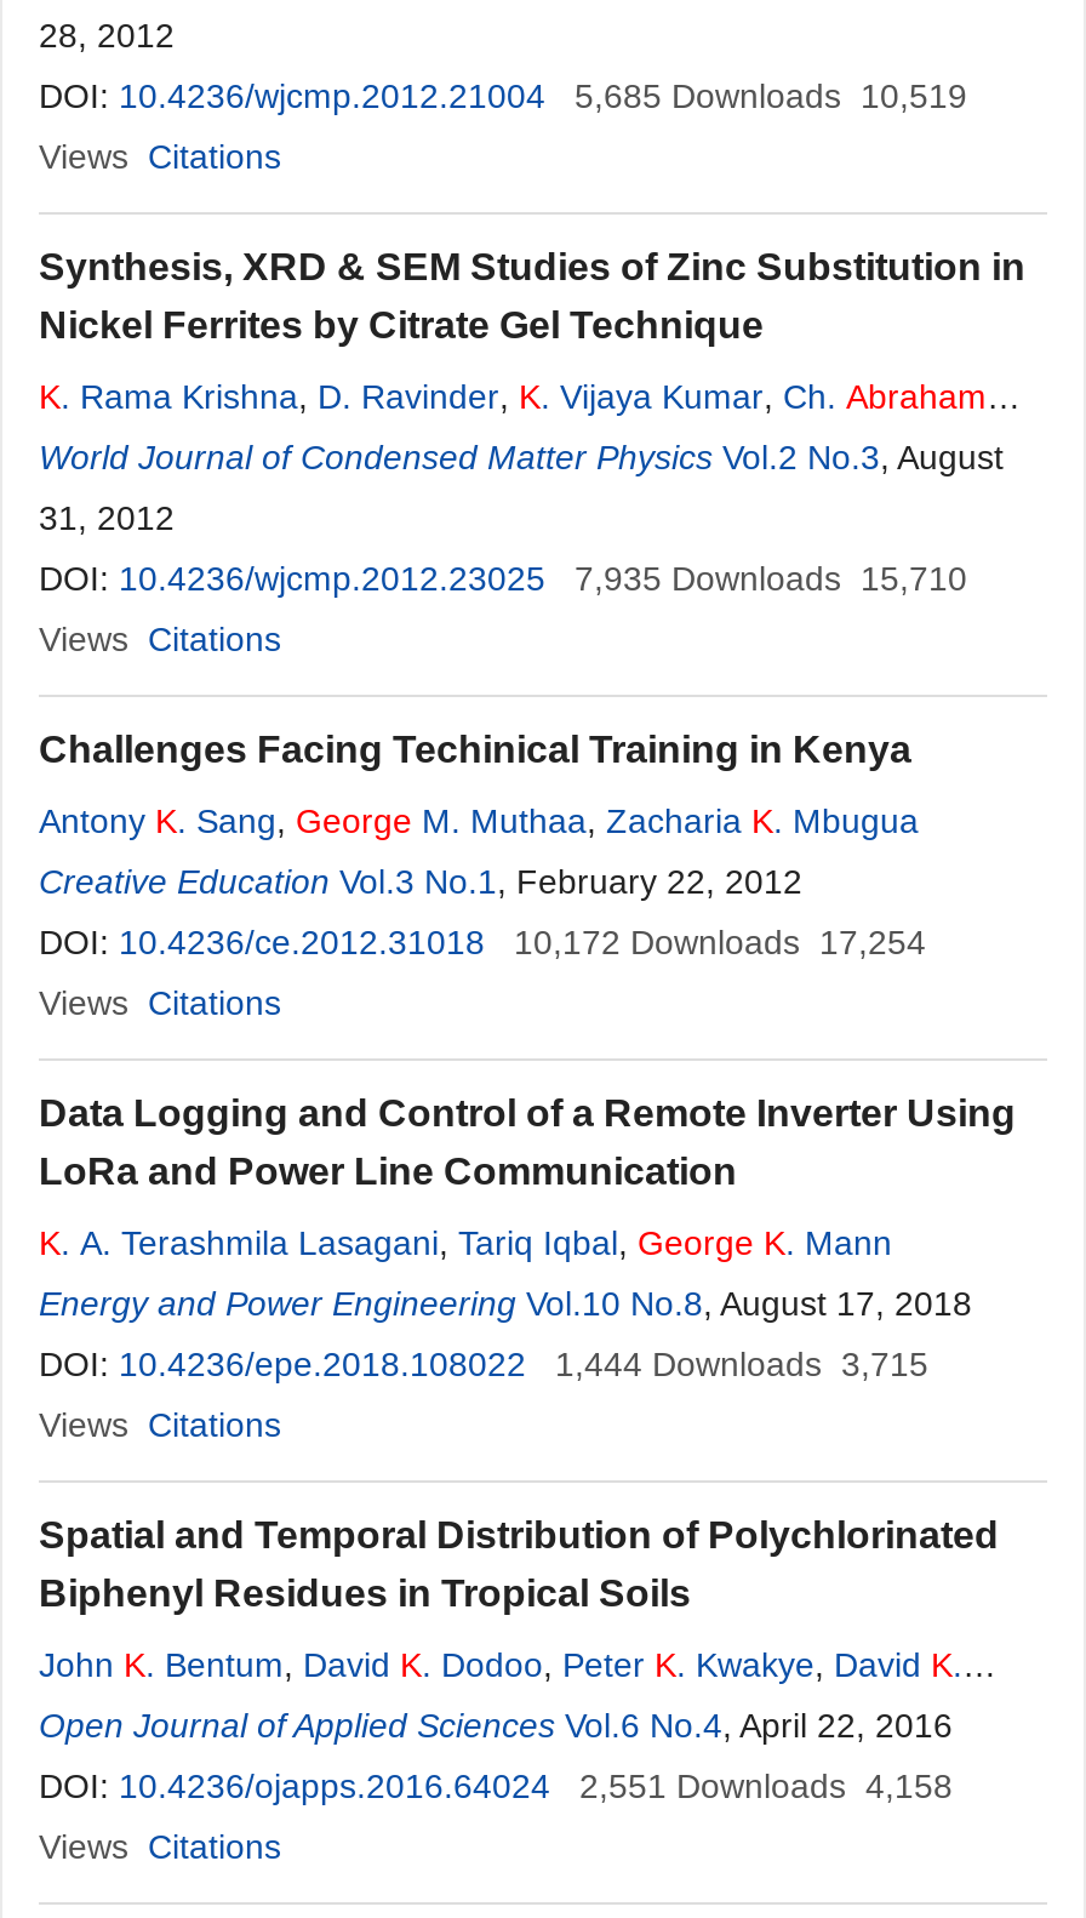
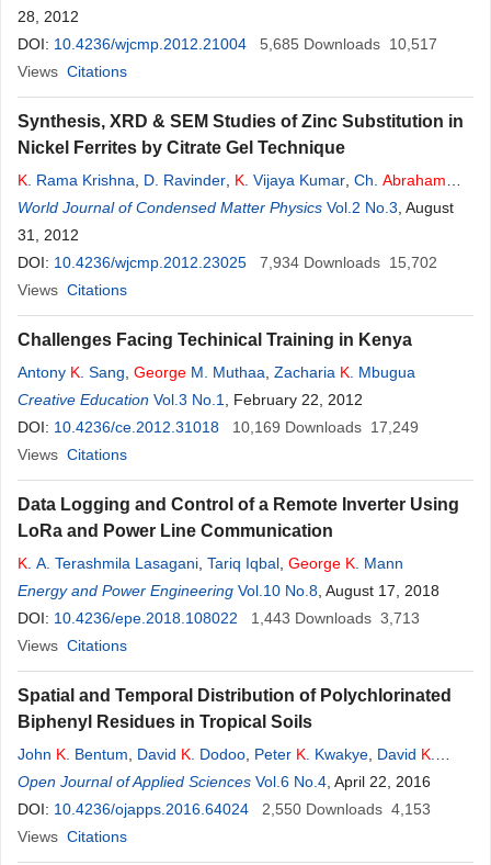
- DOI: 10.4236/wjcmp.2012.21004 5,685 Downloads 10,519
+ DOI: 10.4236/wjcmp.2012.21004 5,685 Downloads 10,517

- DOI: 10.4236/wjcmp.2012.23025 7,935 Downloads 15,710
+ DOI: 10.4236/wjcmp.2012.23025 7,934 Downloads 15,702

- DOI: 10.4236/ce.2012.31018 10,172 Downloads 17,254
+ DOI: 10.4236/ce.2012.31018 10,169 Downloads 17,249

- DOI: 10.4236/epe.2018.108022 1,444 Downloads 3,715
+ DOI: 10.4236/epe.2018.108022 1,443 Downloads 3,713

- DOI: 10.4236/ojapps.2016.64024 2,551 Downloads 4,158
+ DOI: 10.4236/ojapps.2016.64024 2,550 Downloads 4,153
